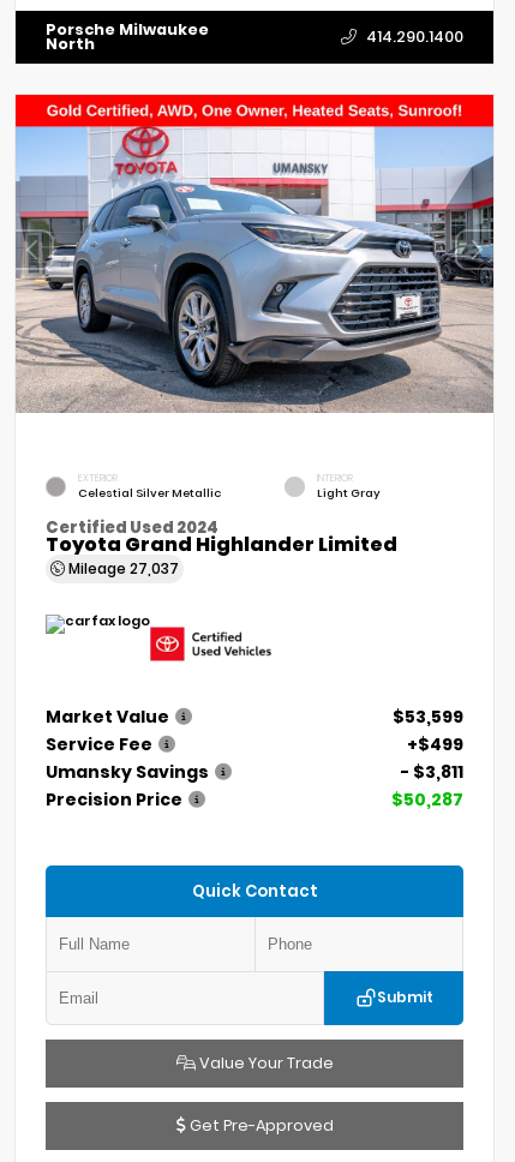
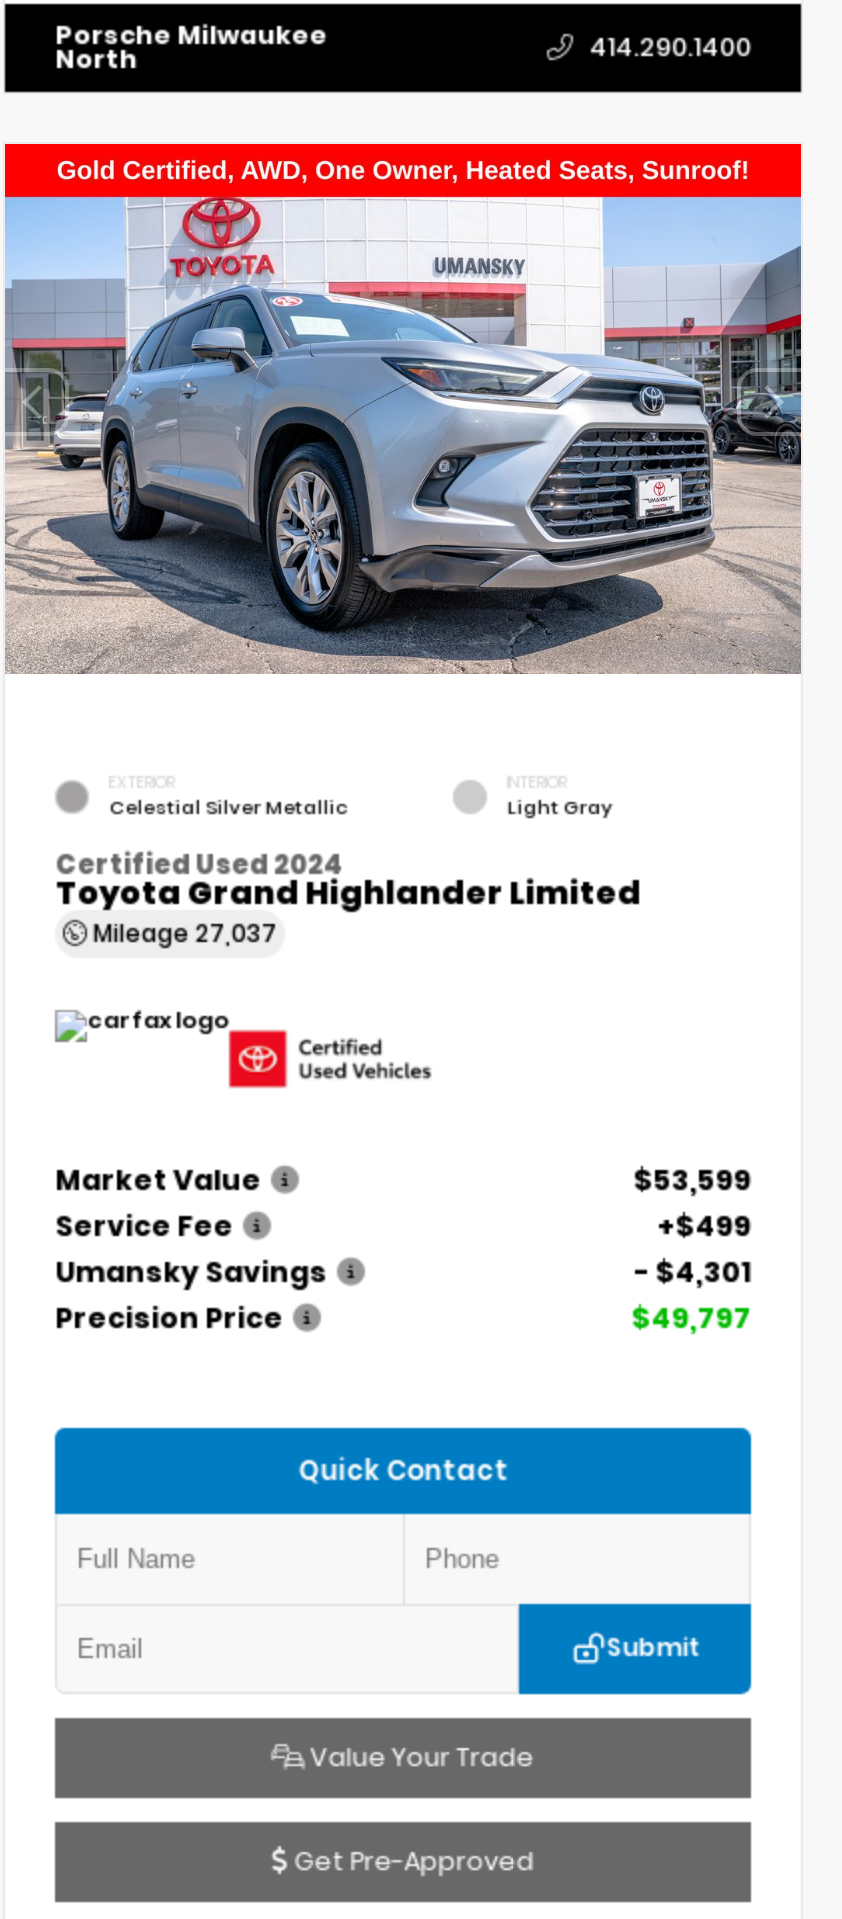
- - $3,811
+ - $4,301

- $50,287
+ $49,797
